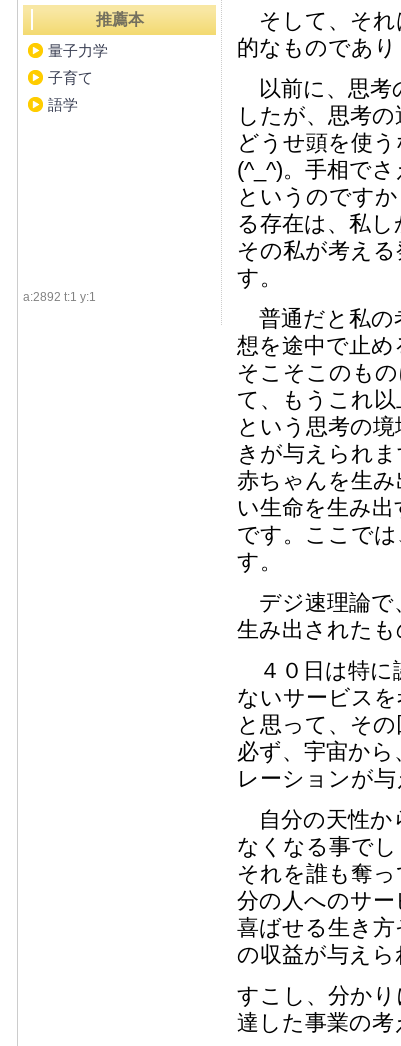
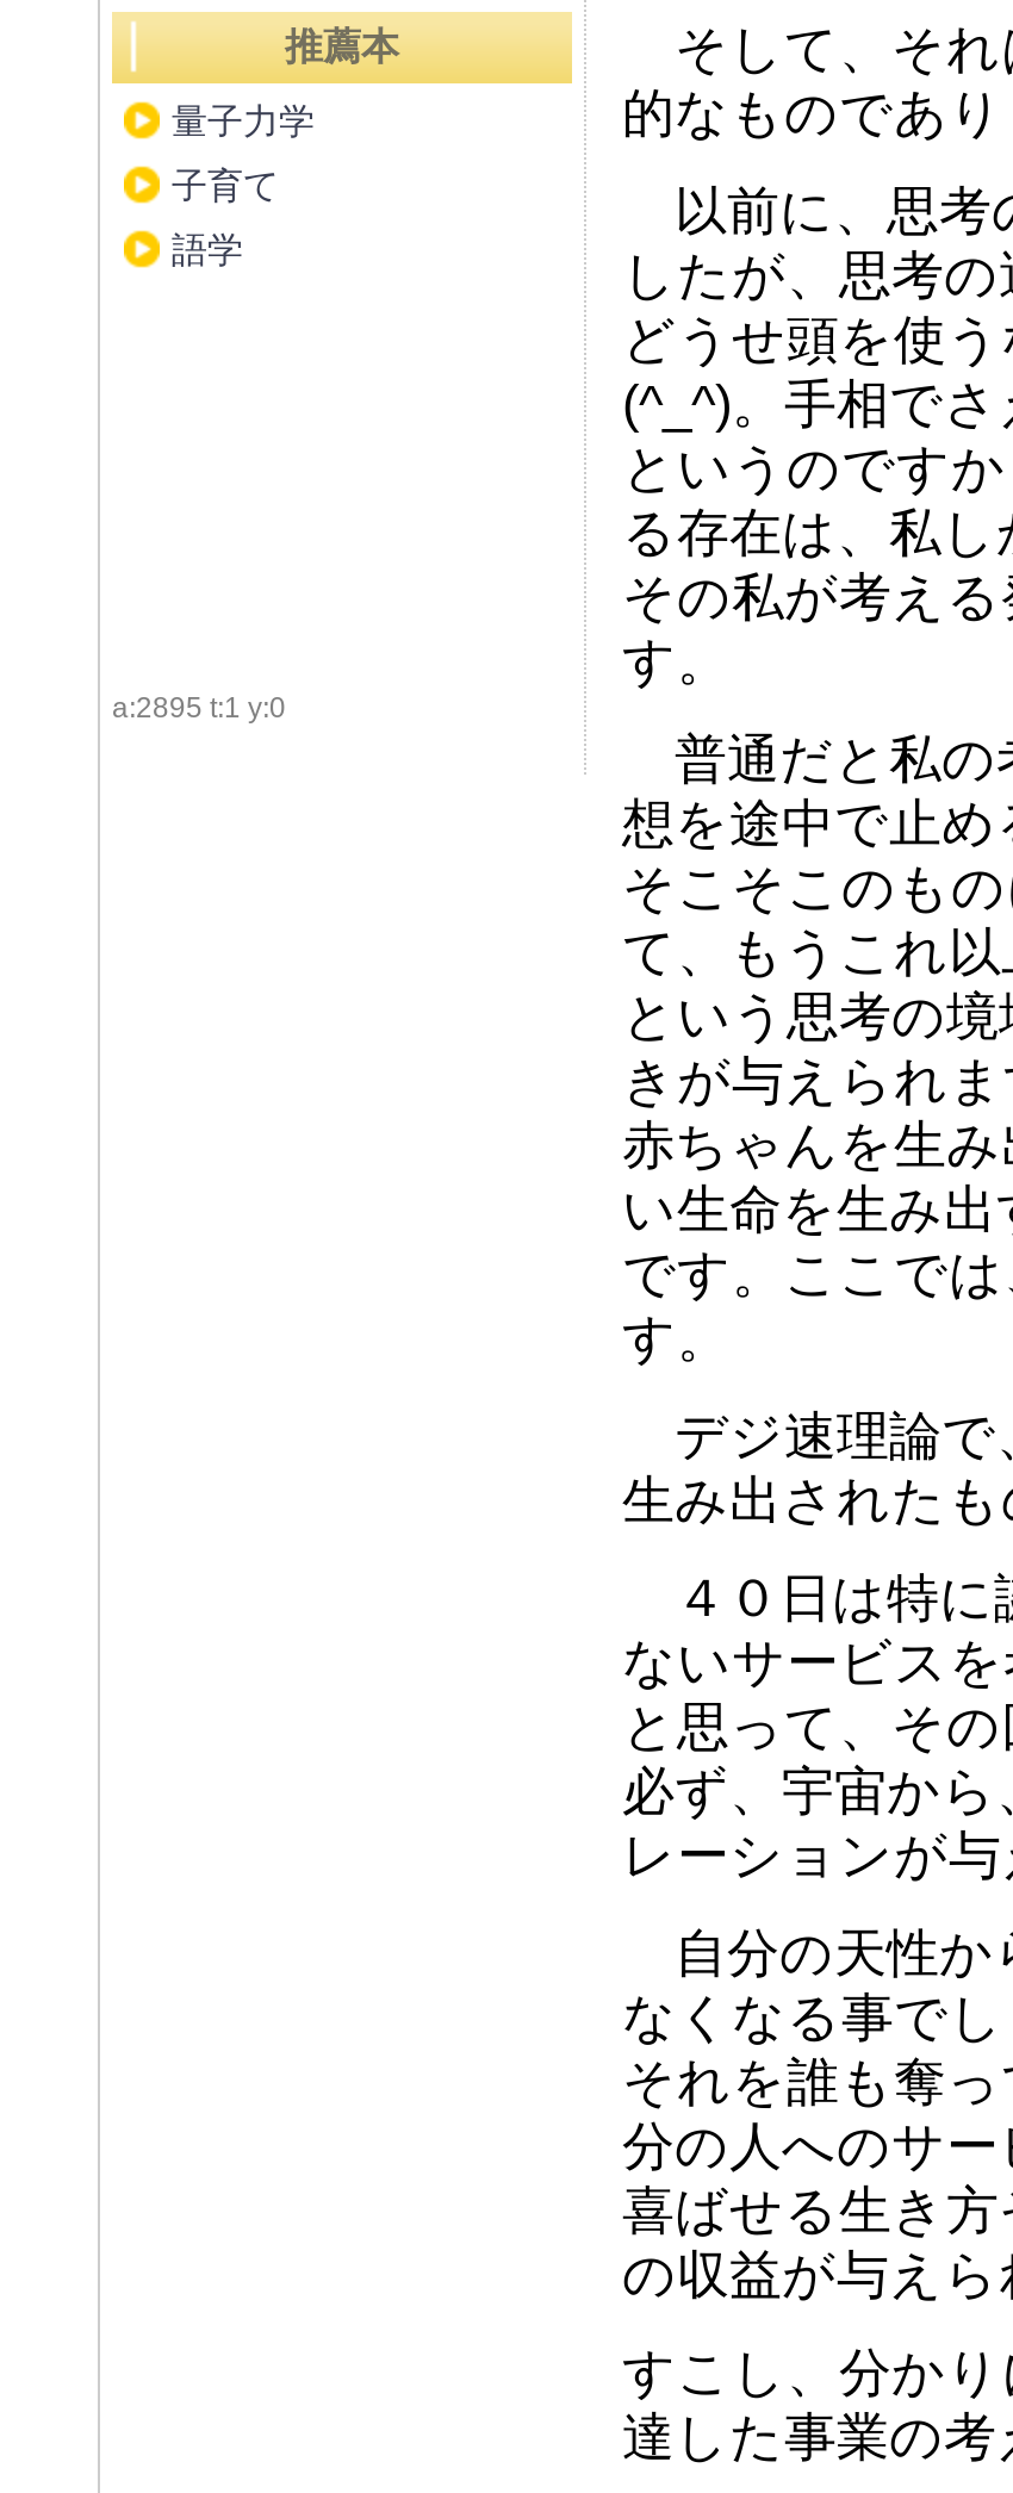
- a:2892 t:1 y:1
+ a:2895 t:1 y:0
